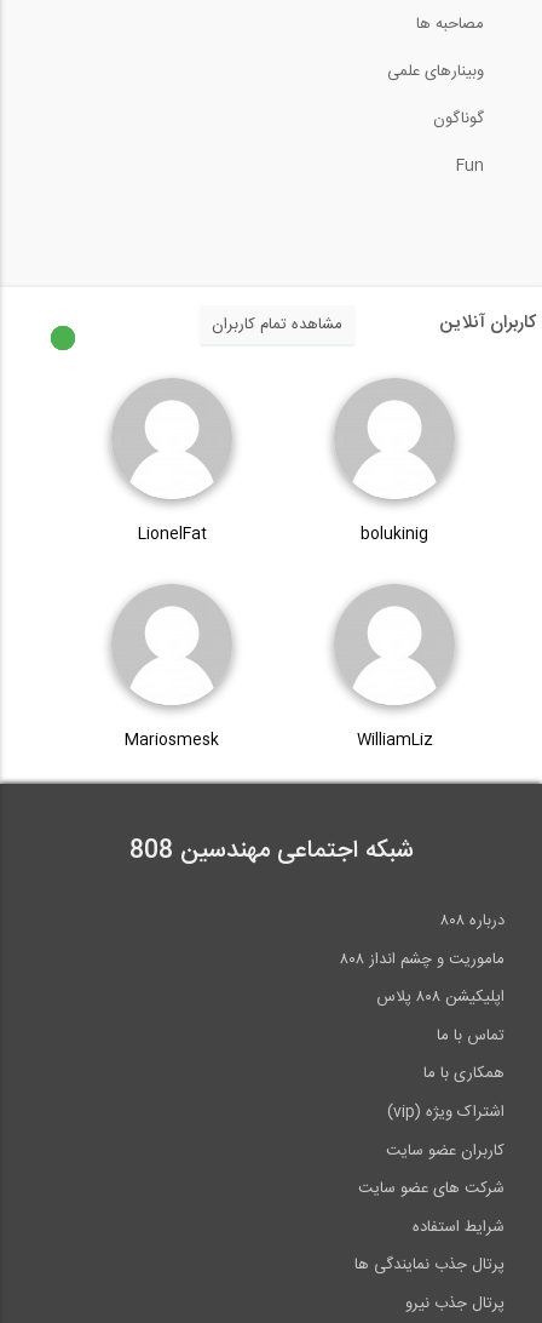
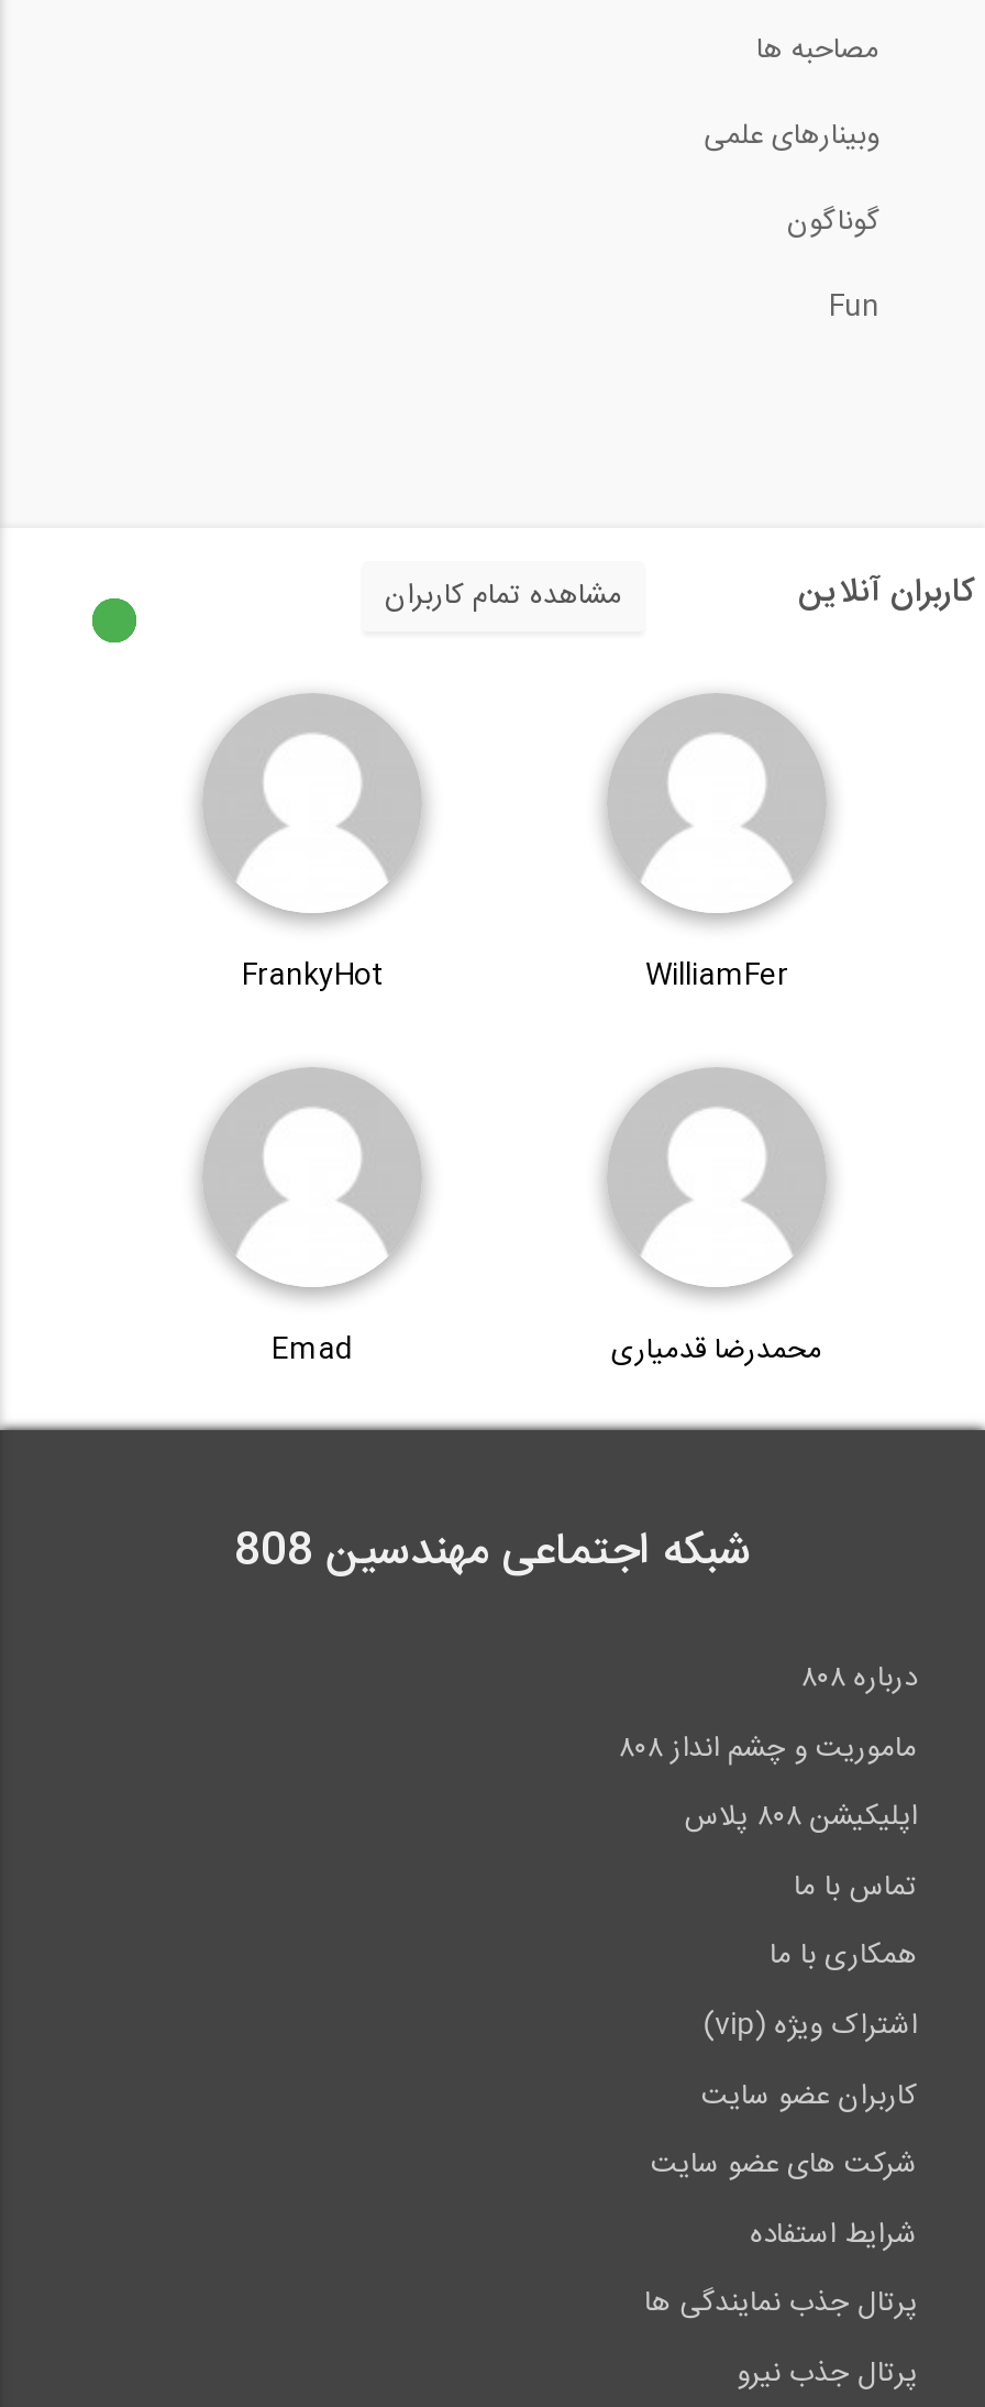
- bolukinig
- LionelFat
+ WilliamFer
+ FrankyHot

- WilliamLiz
- Mariosmesk
+ محمدرضا قدمیاری
+ Emad
